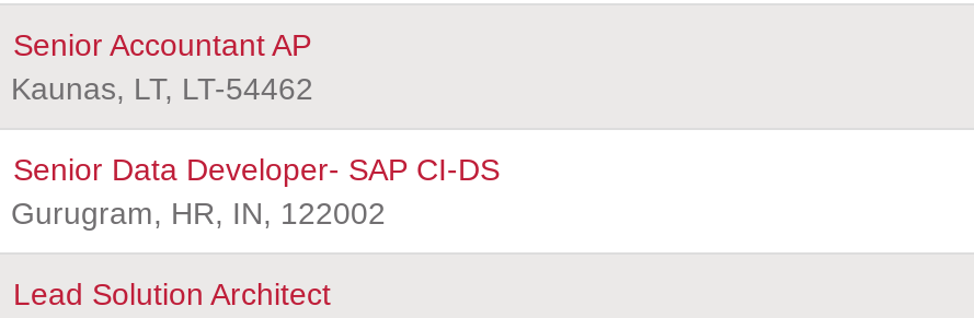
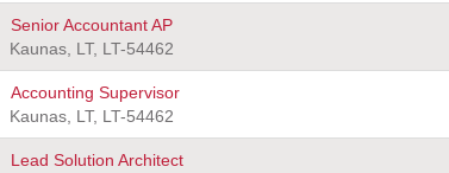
- Senior Data Developer- SAP CI-DS
- Gurugram, HR, IN, 122002
+ Accounting Supervisor
+ Kaunas, LT, LT-54462
